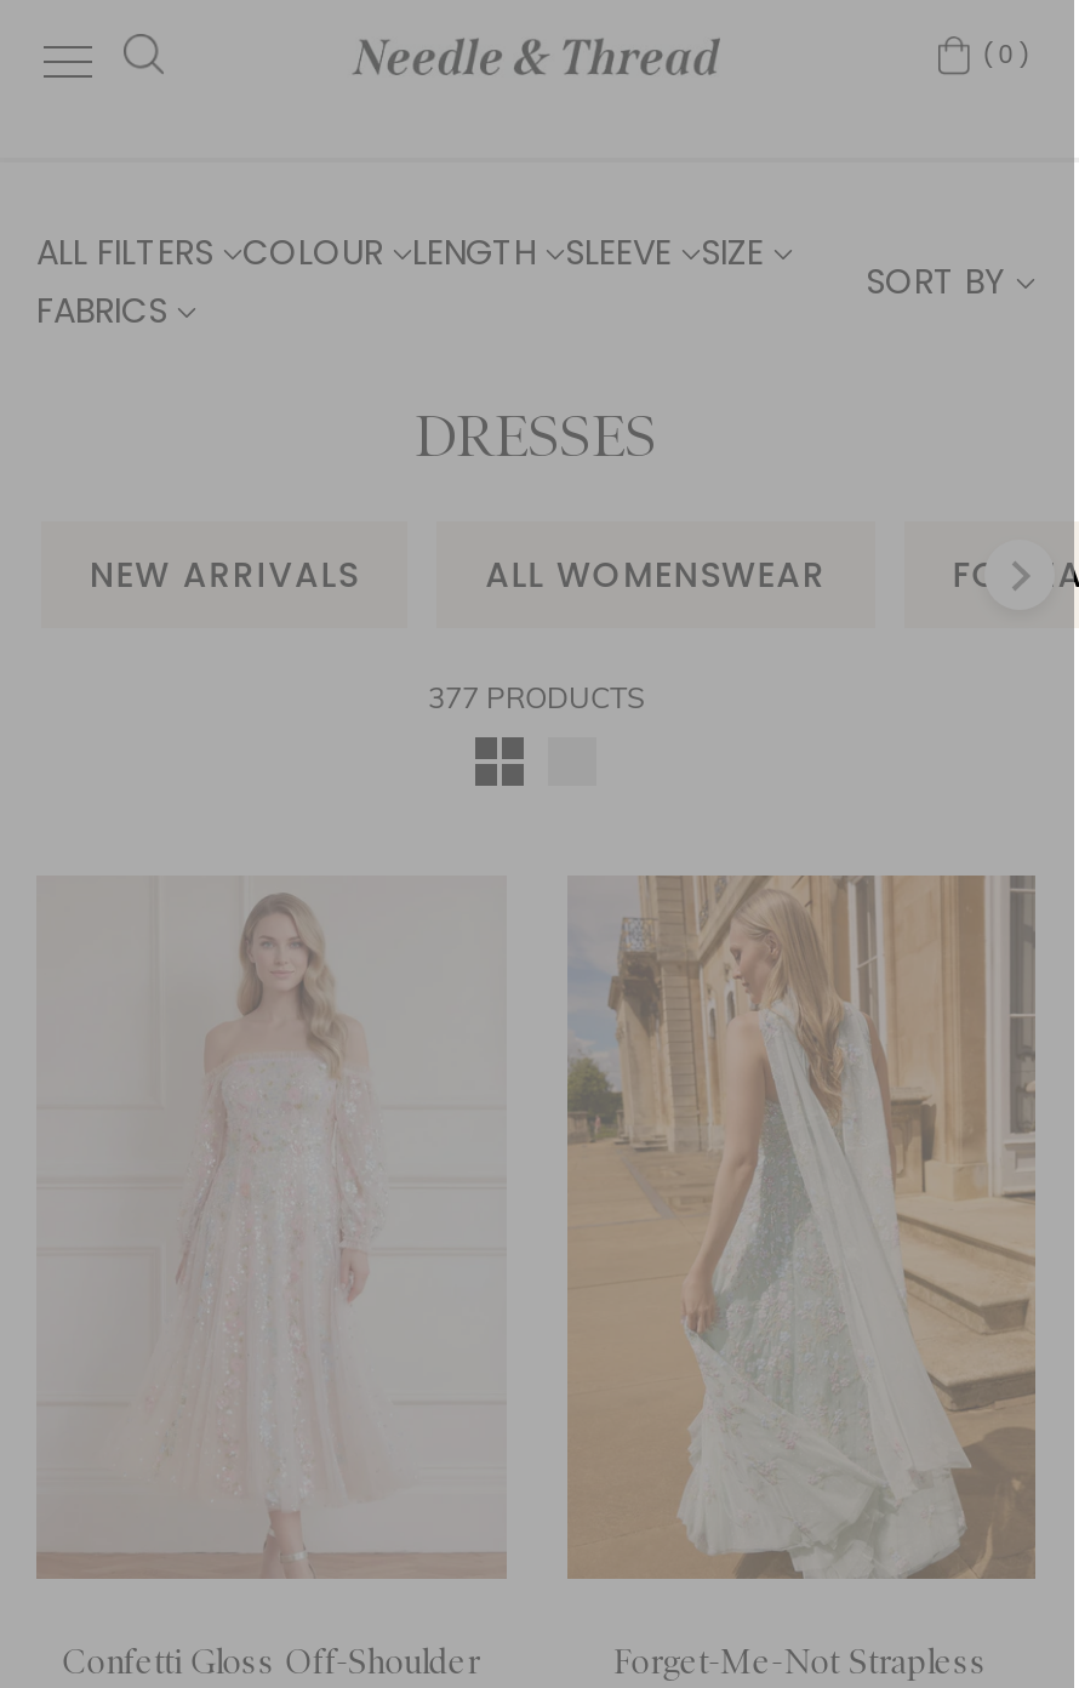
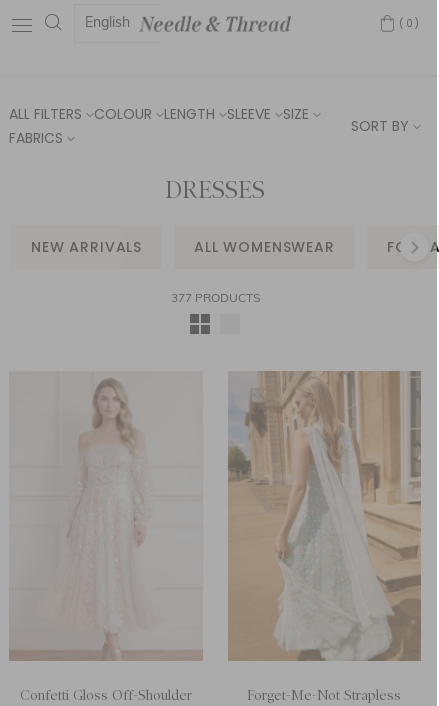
+ English
